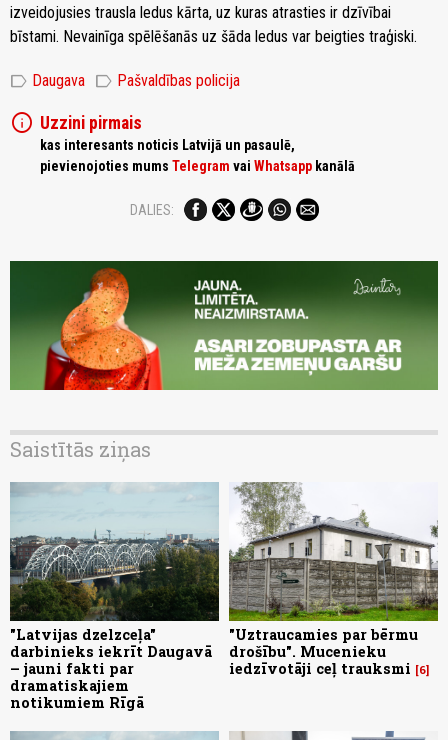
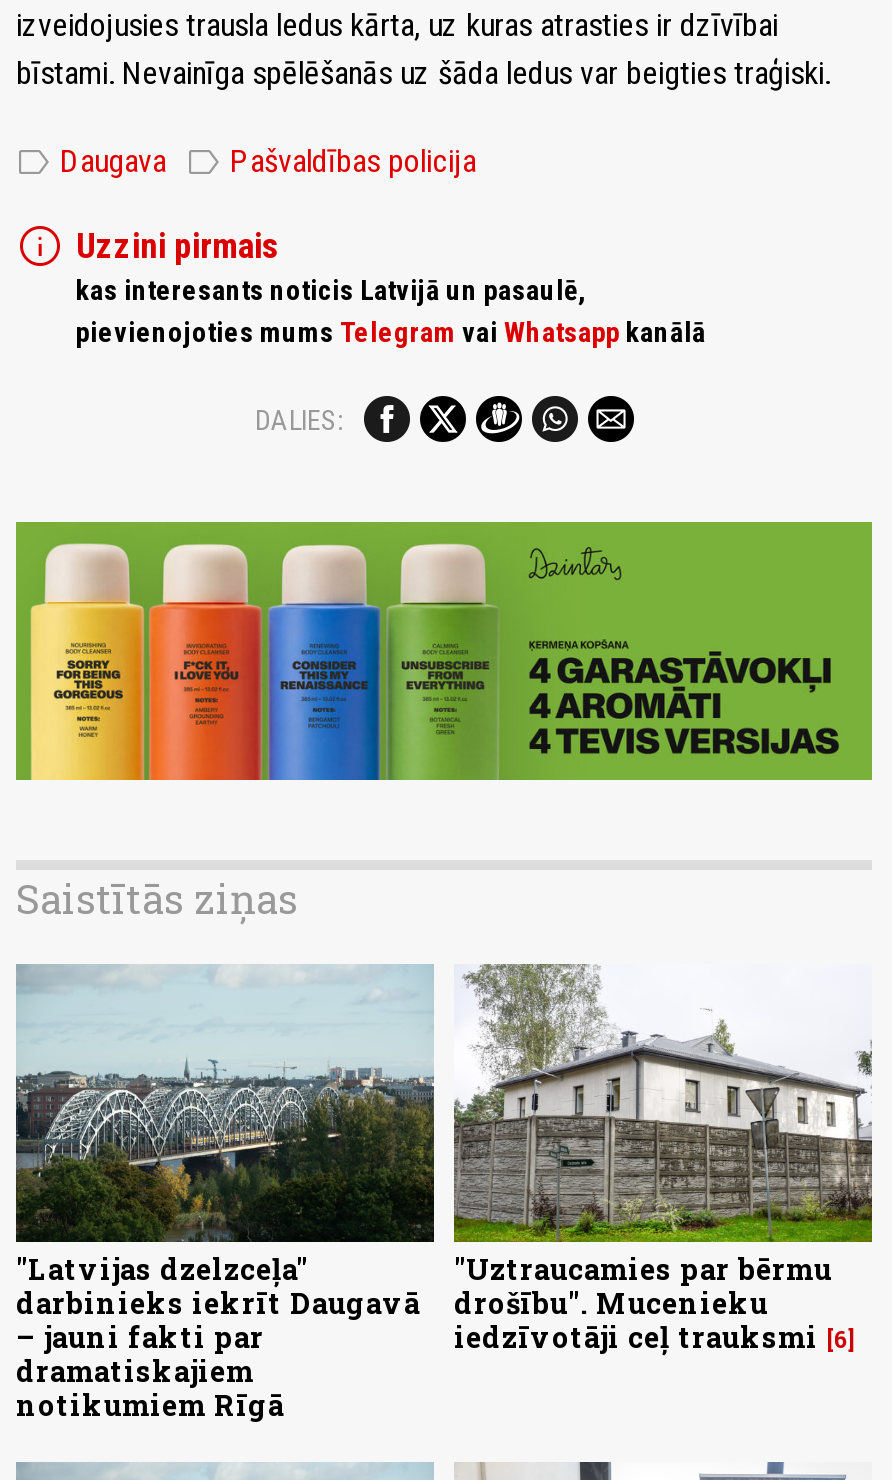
- [image]
+ [image]
